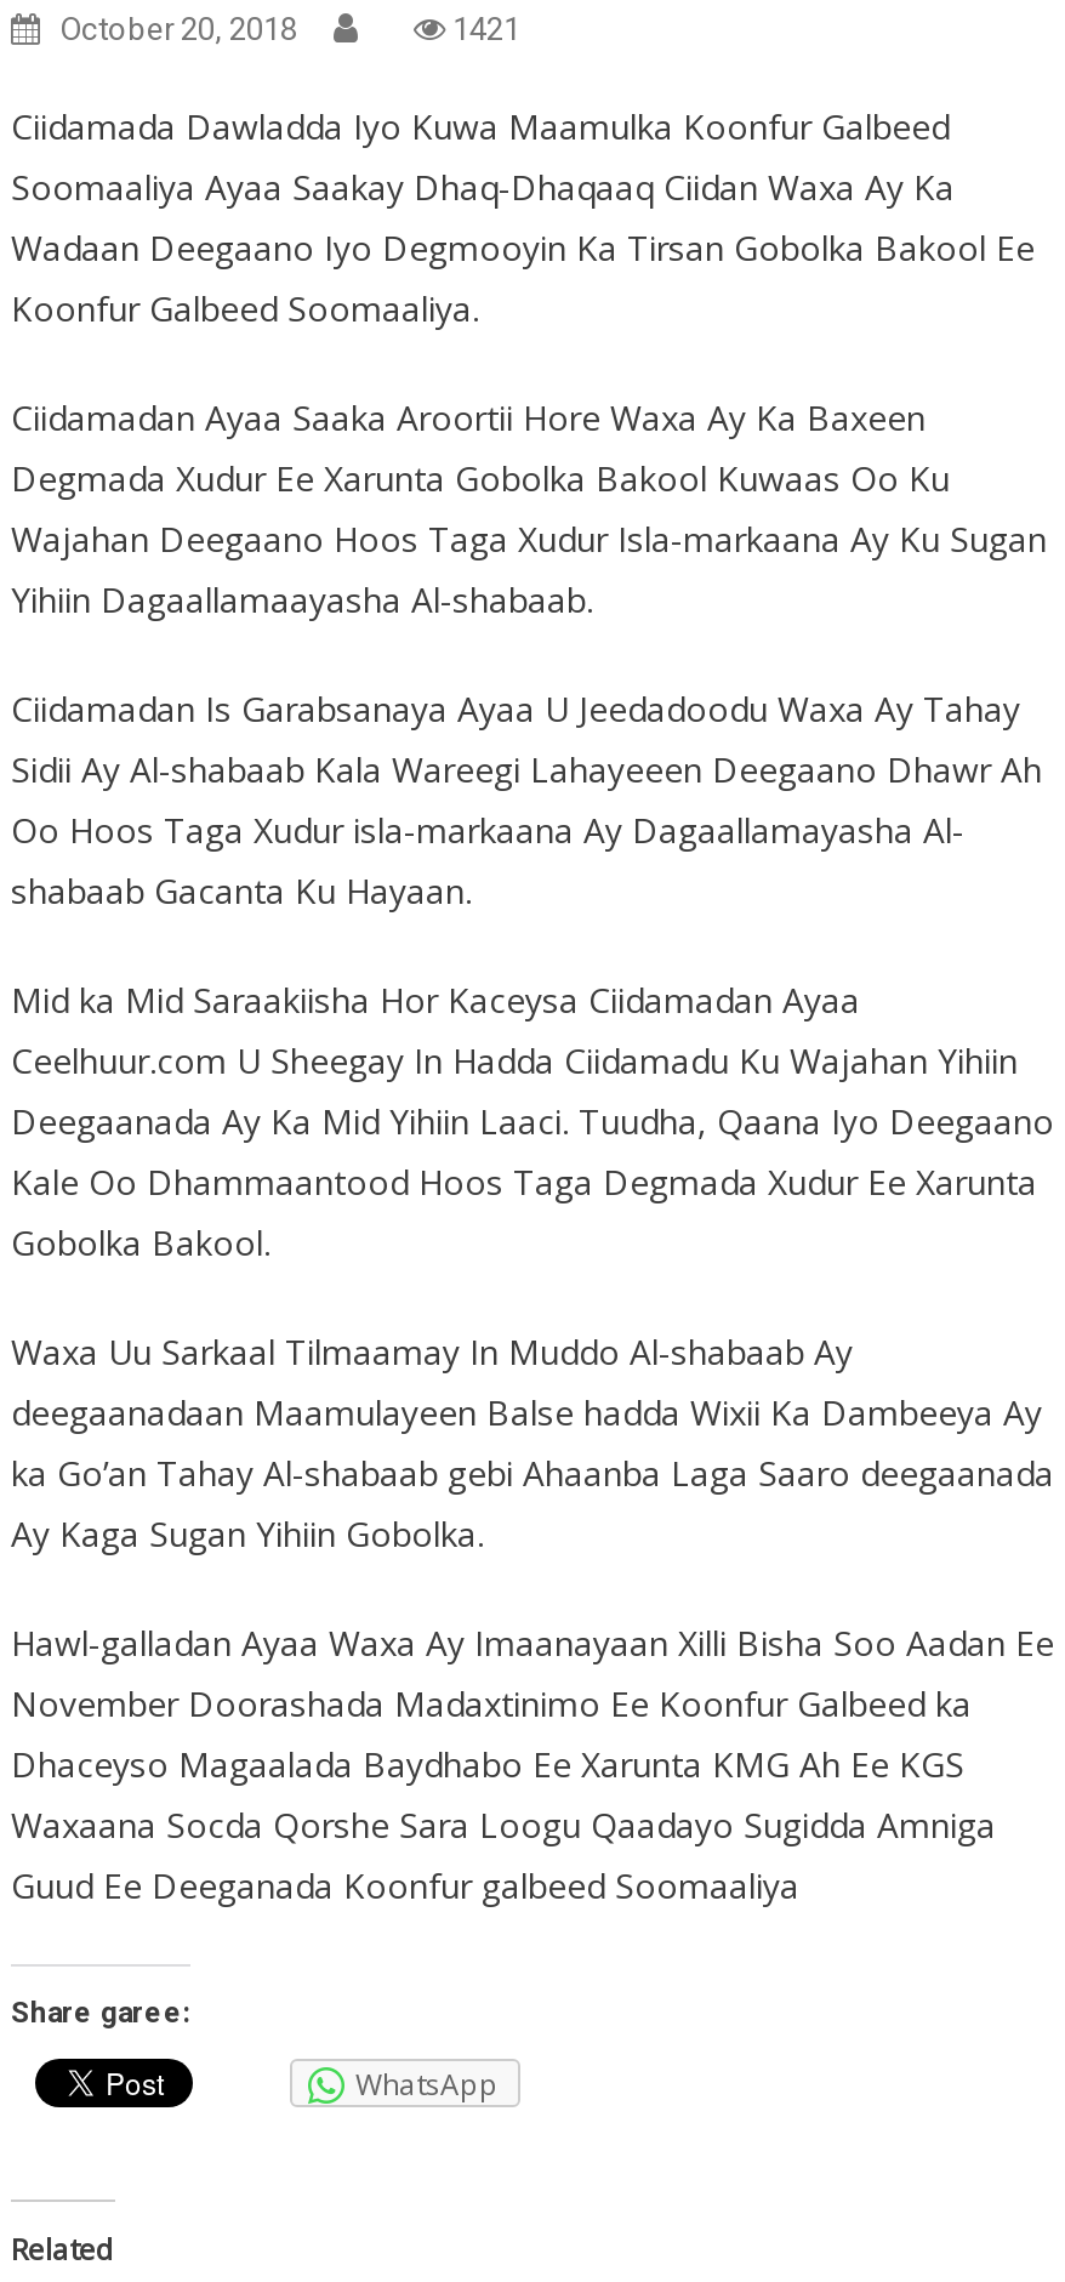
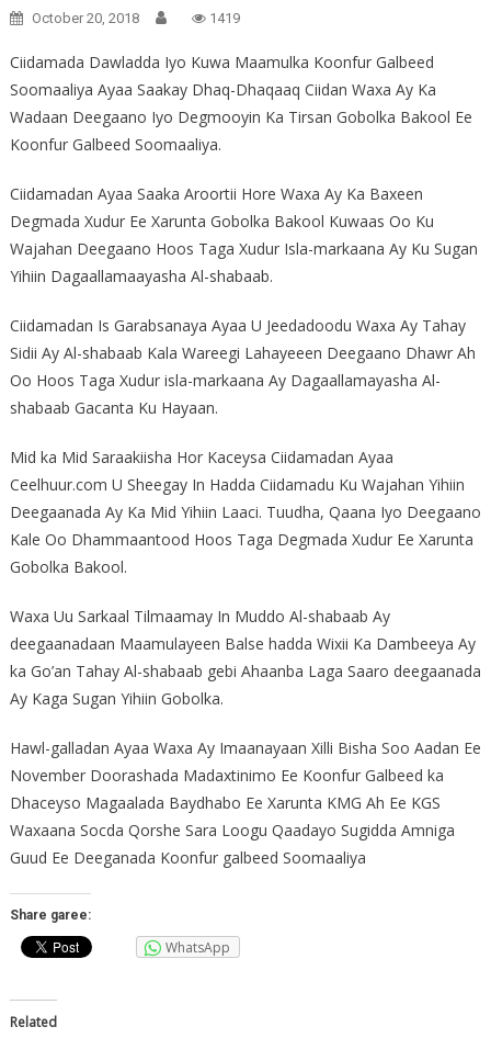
- 1421
+ 1419
